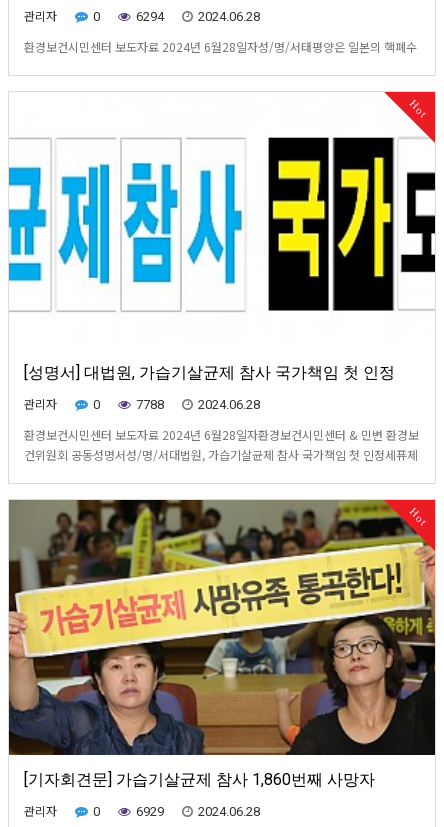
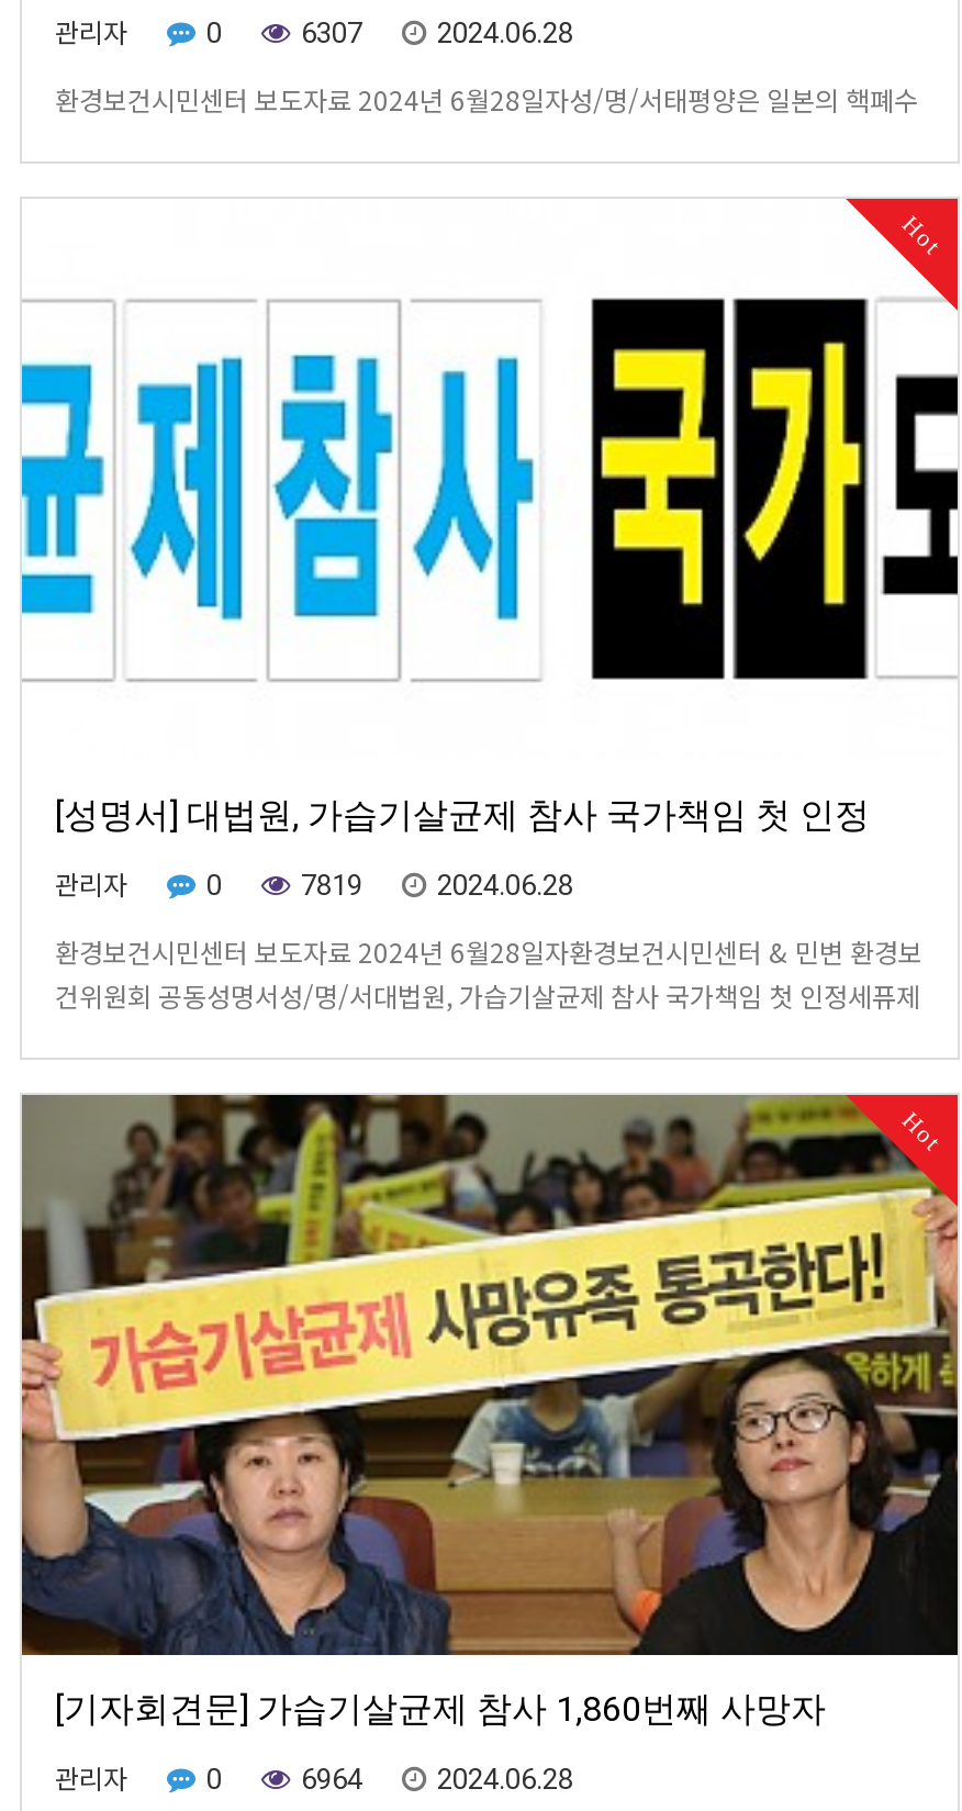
- 0 6294 2024.06.28
+ 0 6307 2024.06.28

- 0 7788 2024.06.28
+ 0 7819 2024.06.28

- 0 6929 2024.06.28
+ 0 6964 2024.06.28
